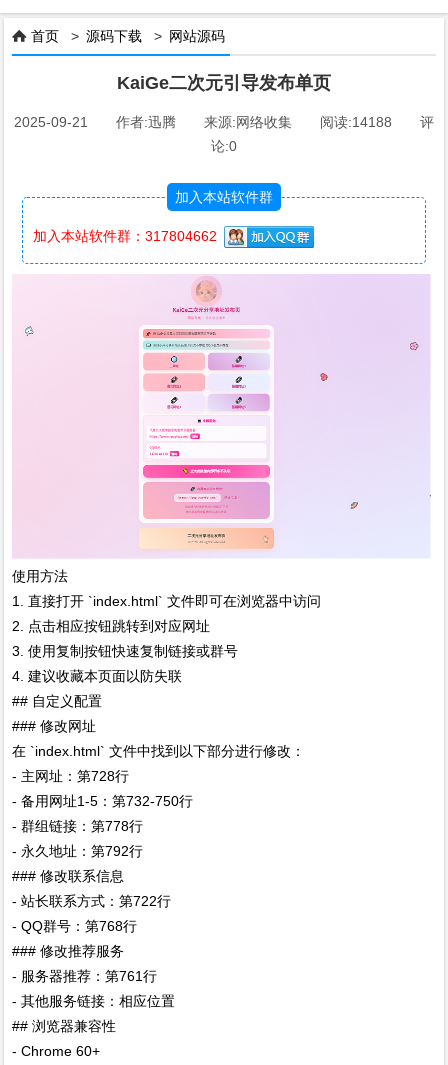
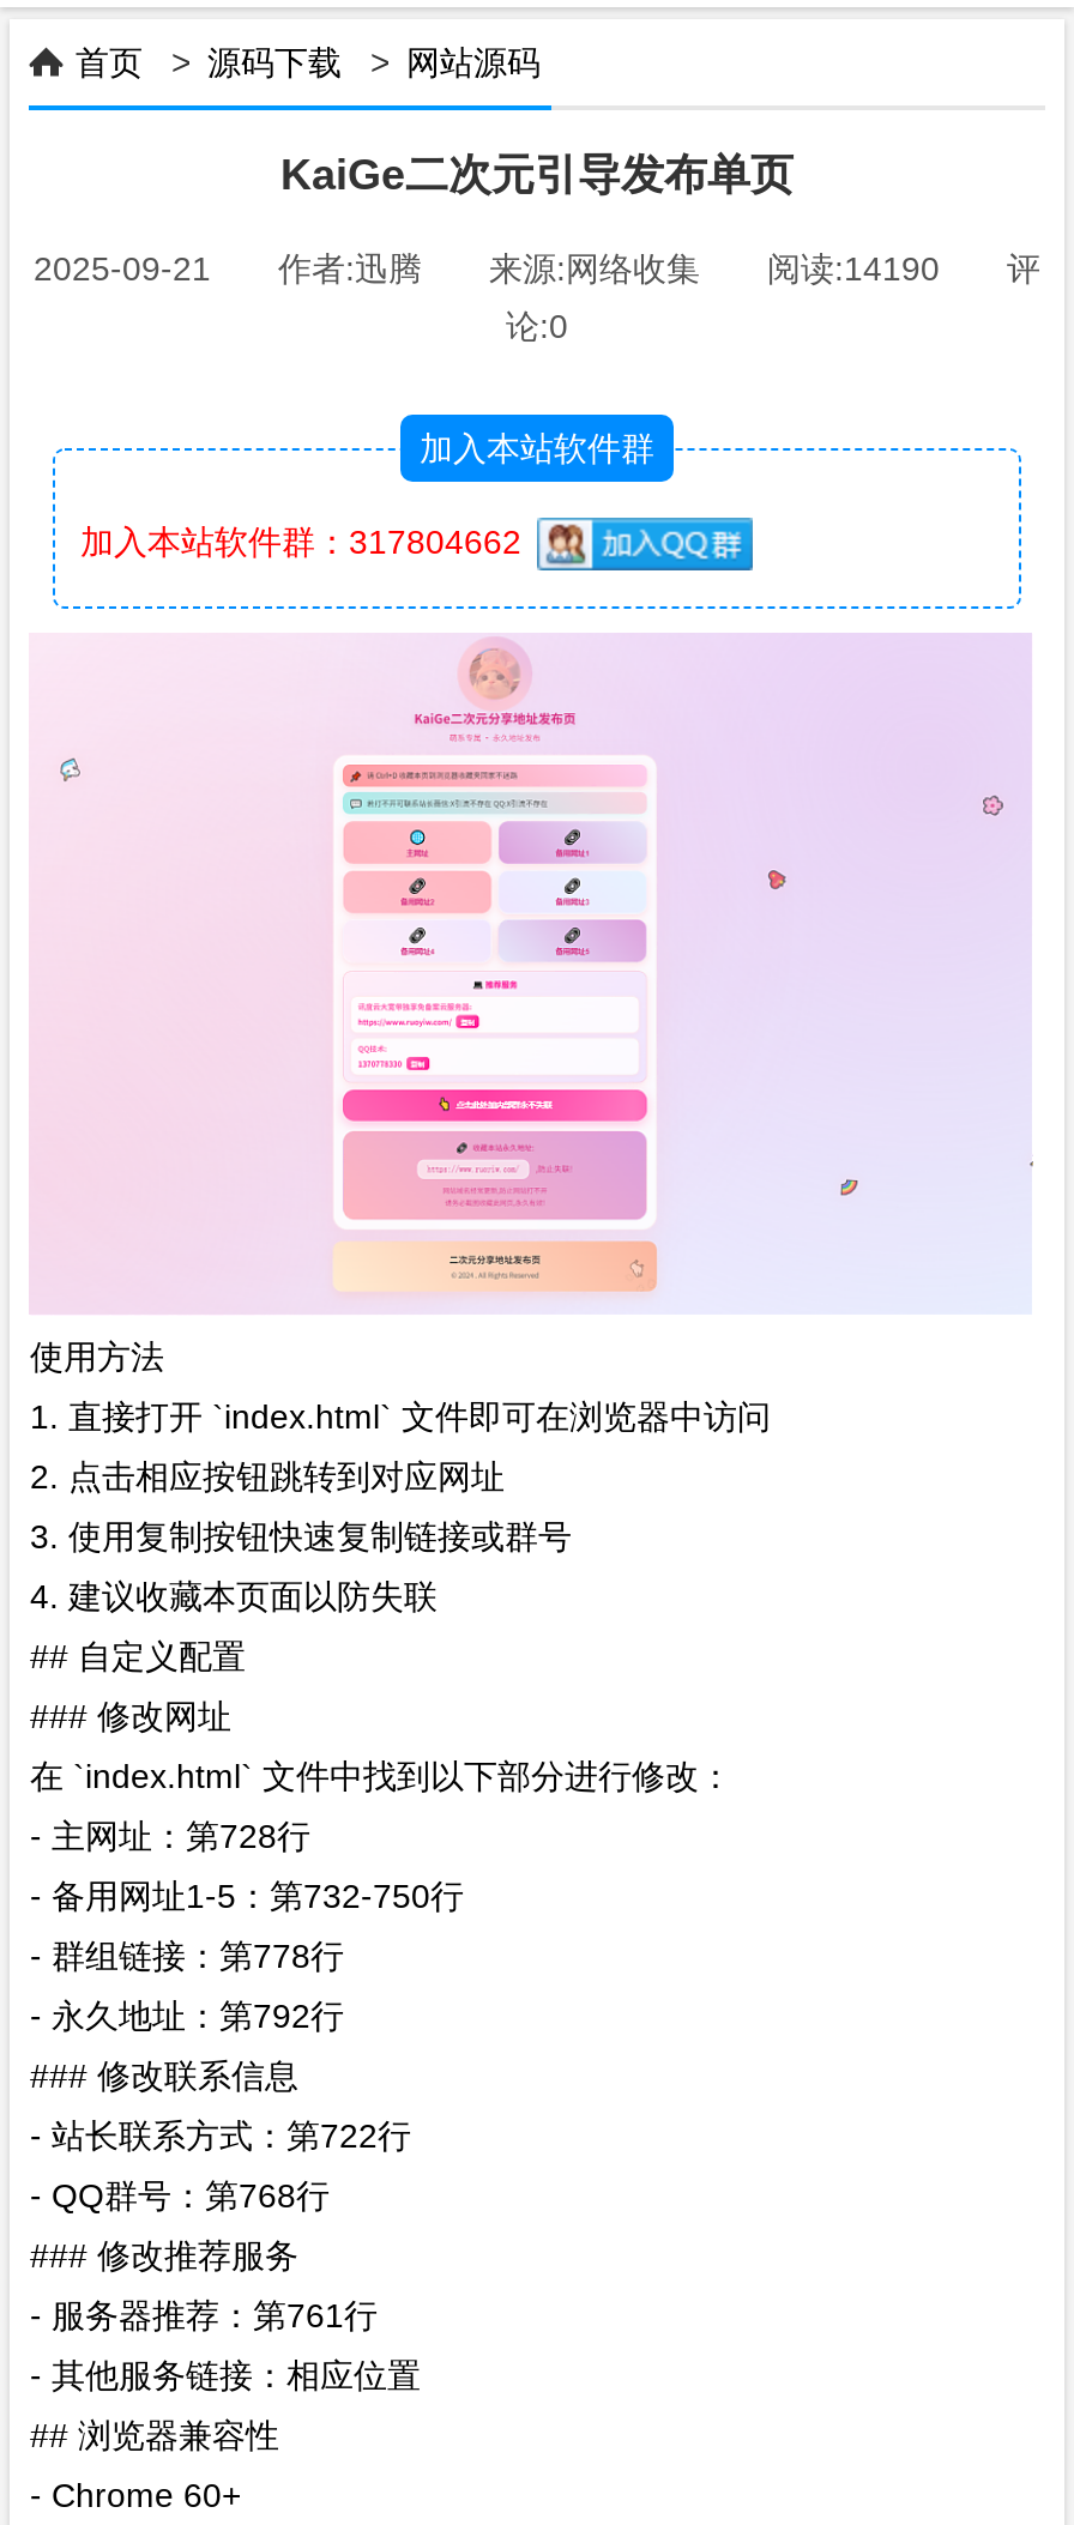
- 2025-09-21 作者:迅腾 来源:网络收集 阅读:14188评
+ 2025-09-21 作者:迅腾 来源:网络收集 阅读:14190评
